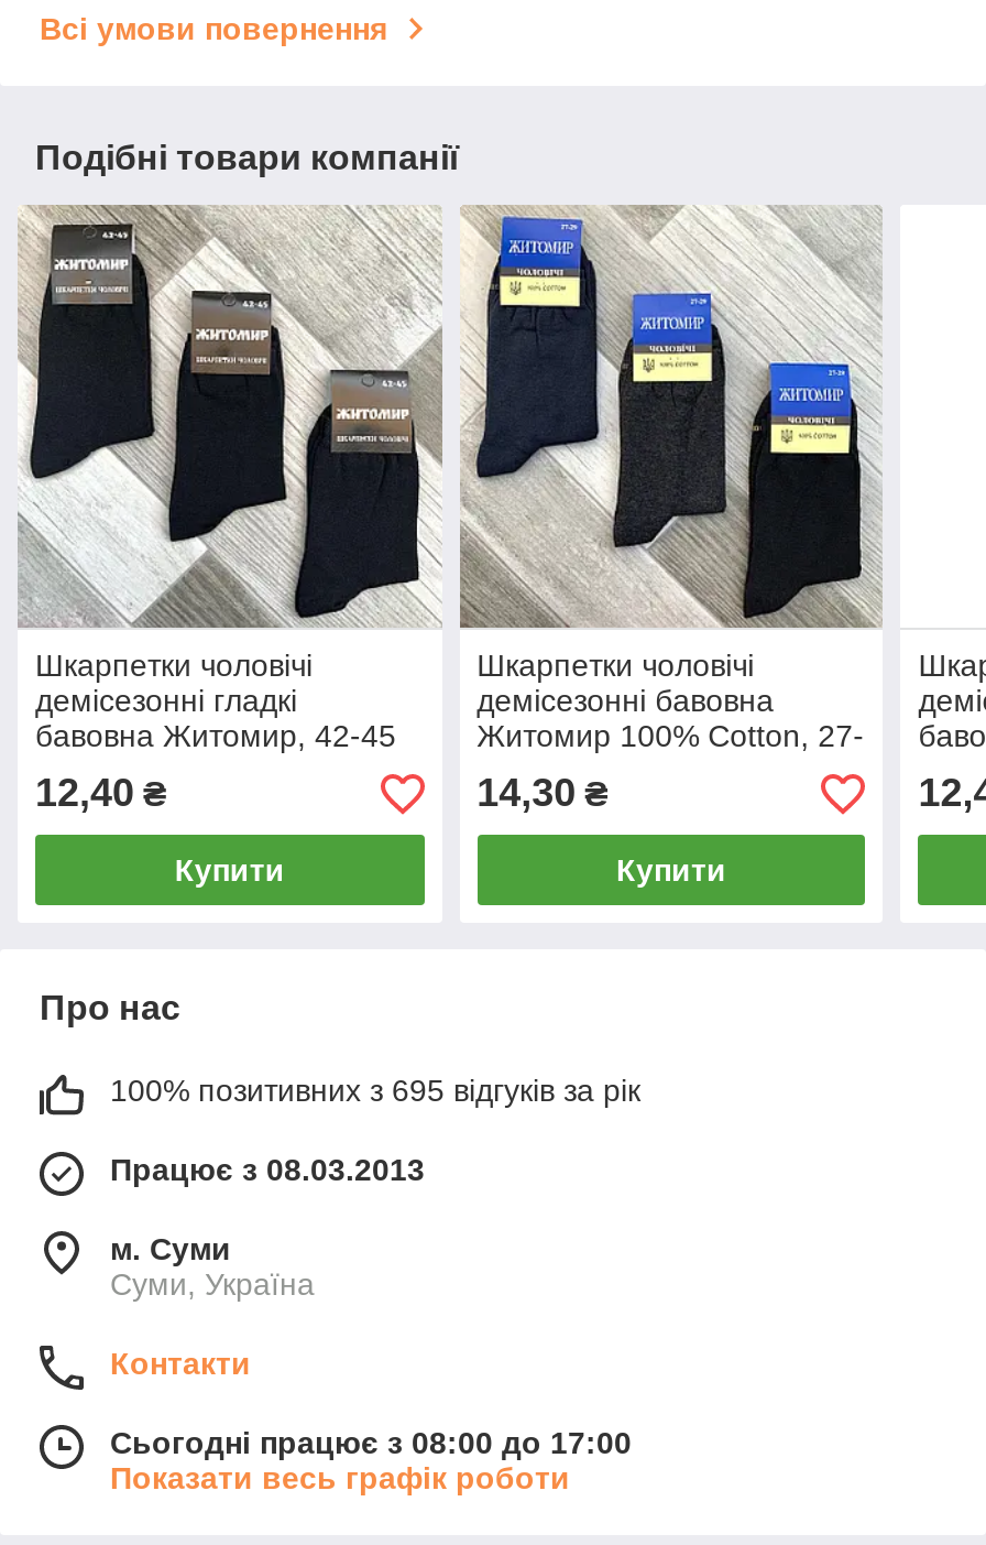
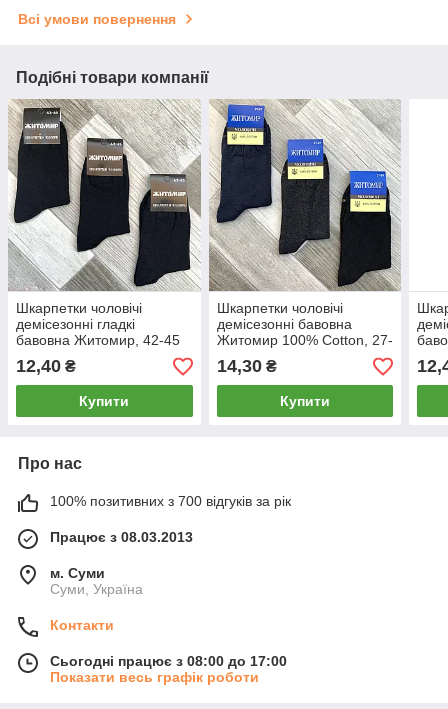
- 100% позитивних з 695 відгуків за рік
+ 100% позитивних з 700 відгуків за рік
